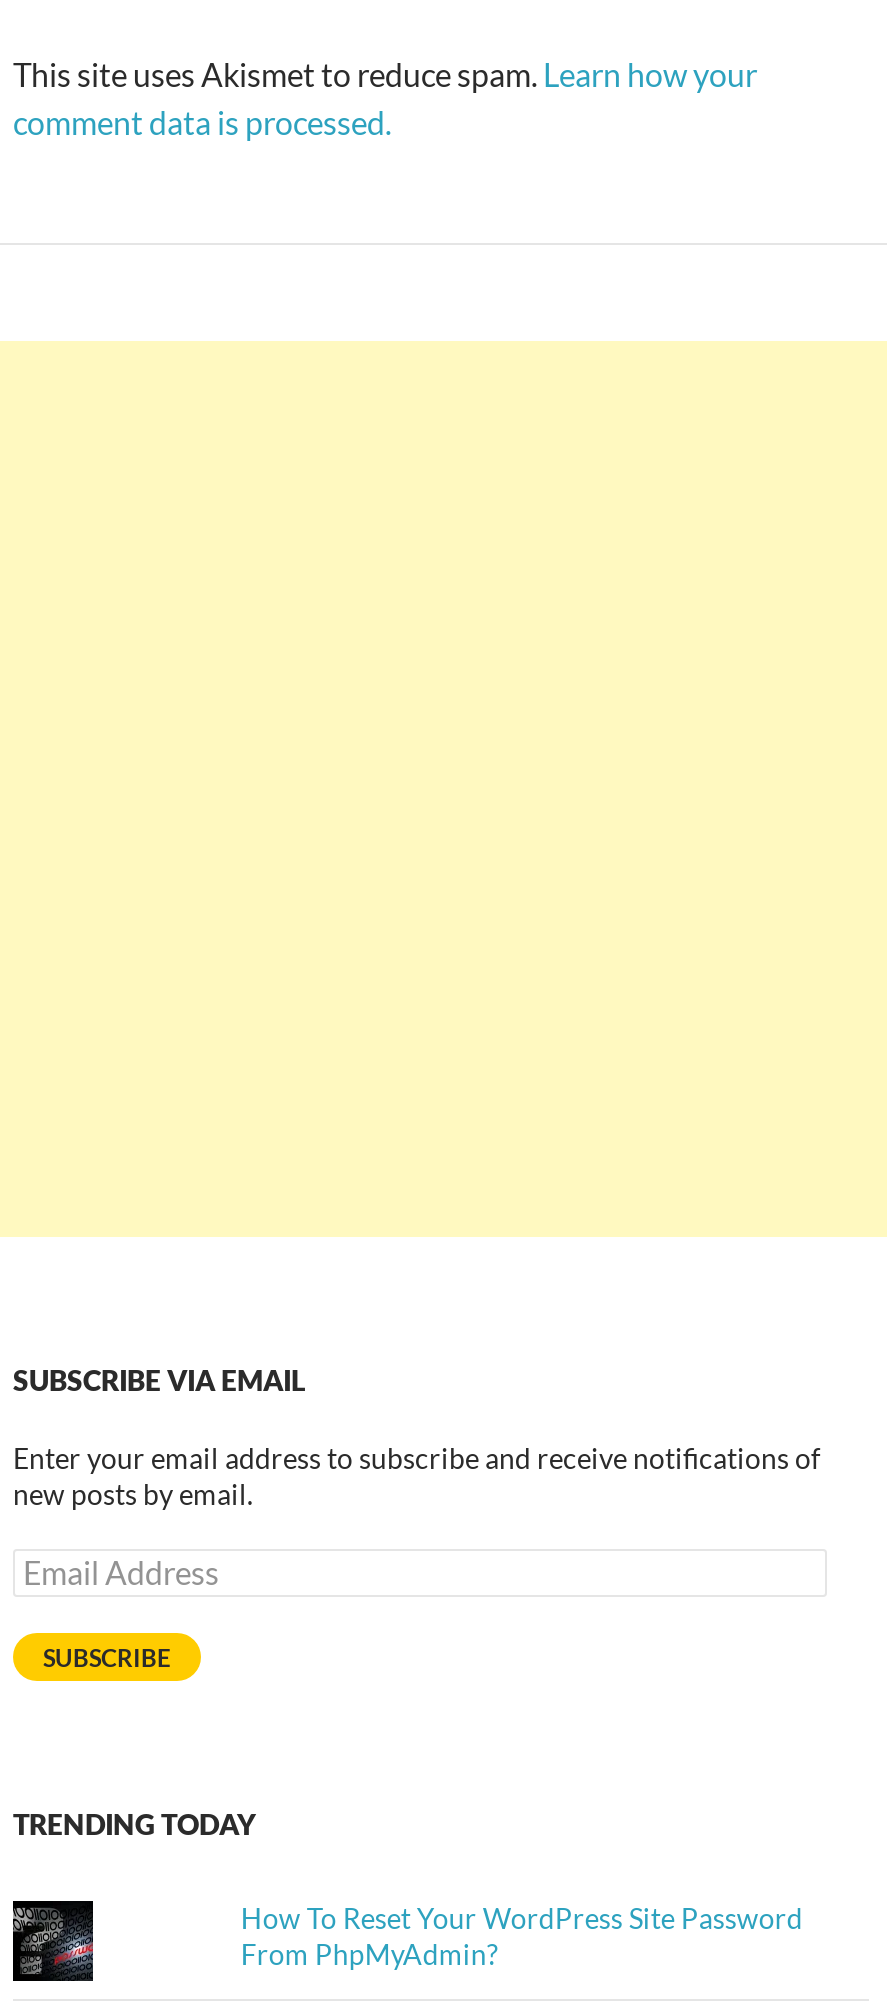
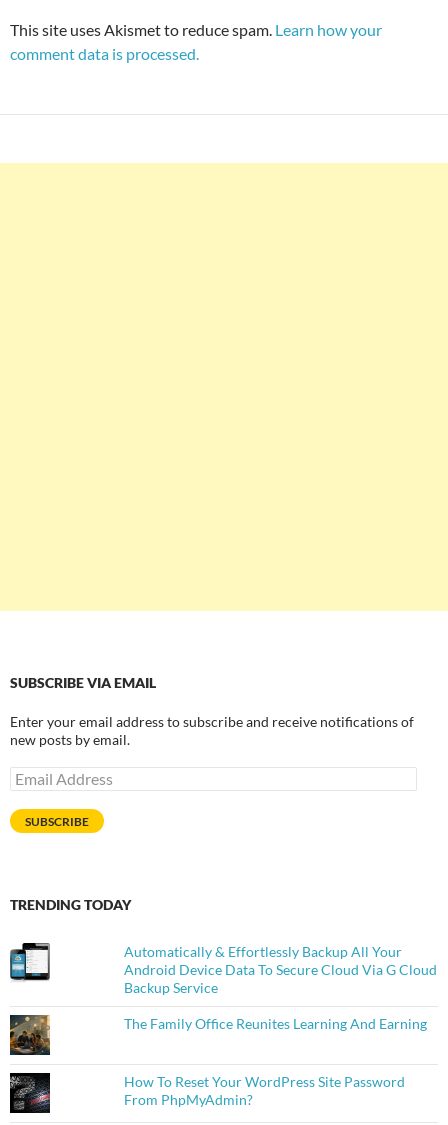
+ [image]

+ [image]

+ Automatically & Effortlessly Backup All Your
+ Android Device Data To Secure Cloud Via G Cloud
+ Backup Service
+ The Family Office Reunites Learning And Earning
